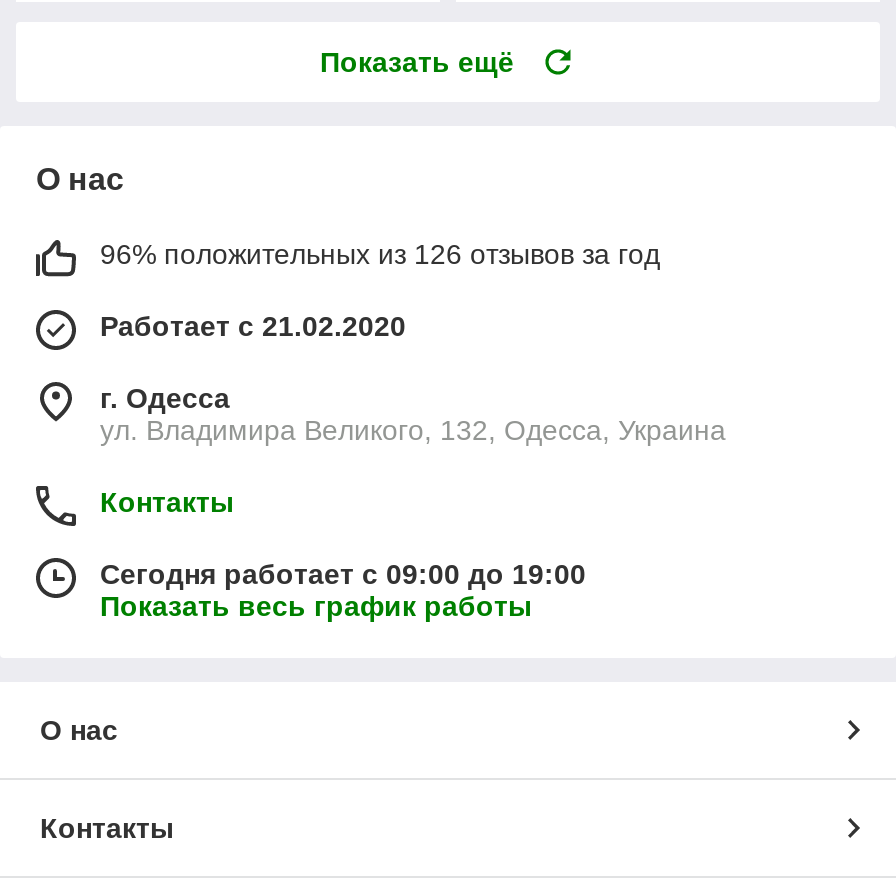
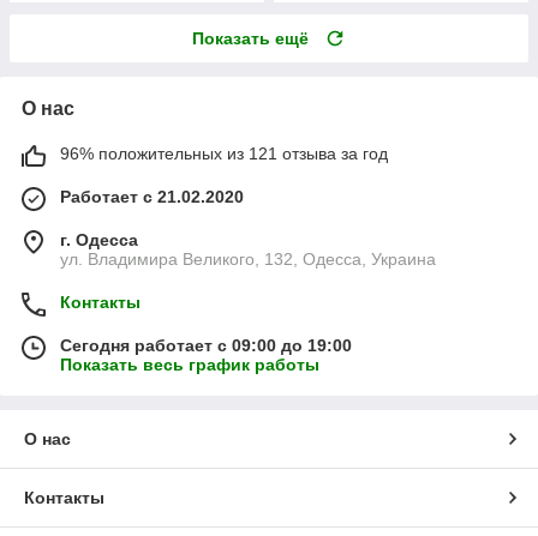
- 96% положительных из 126 отзывов за год
+ 96% положительных из 121 отзыва за год
